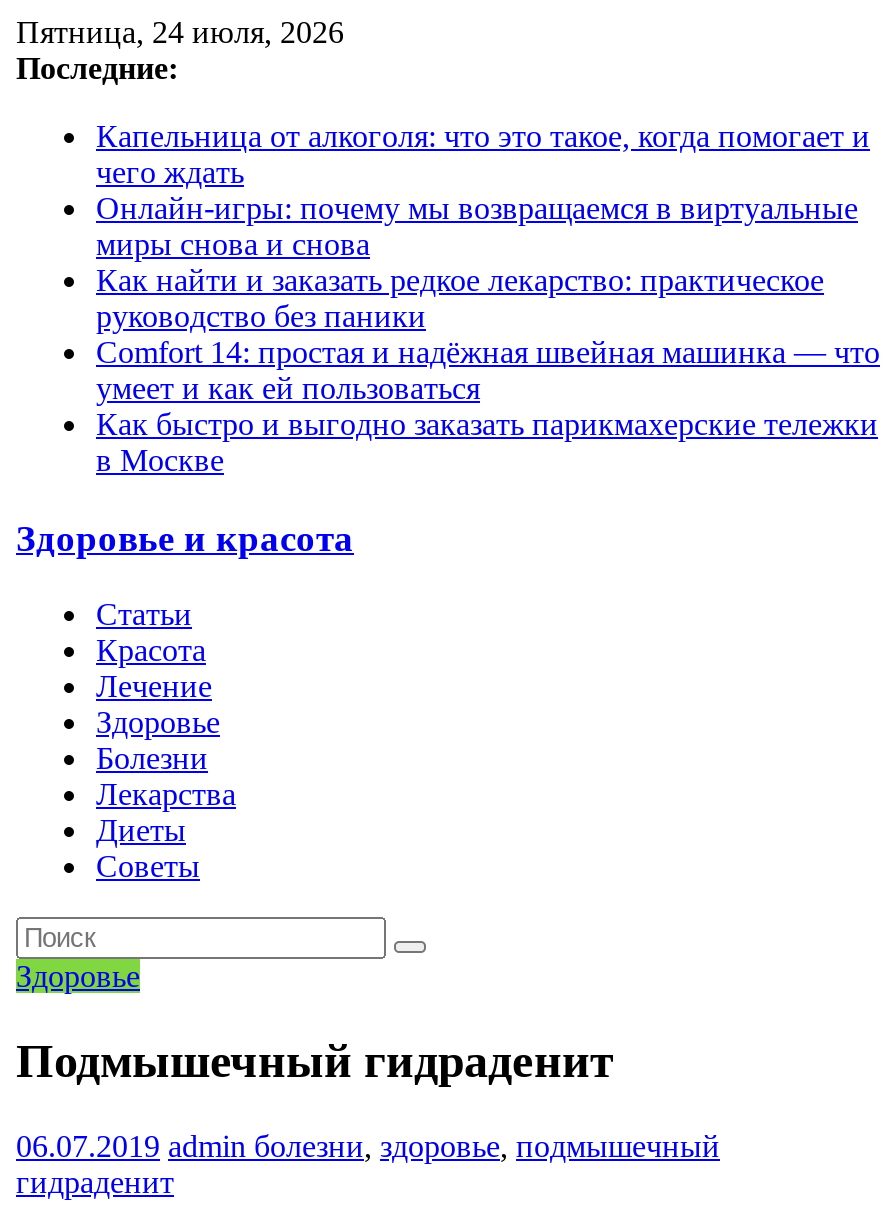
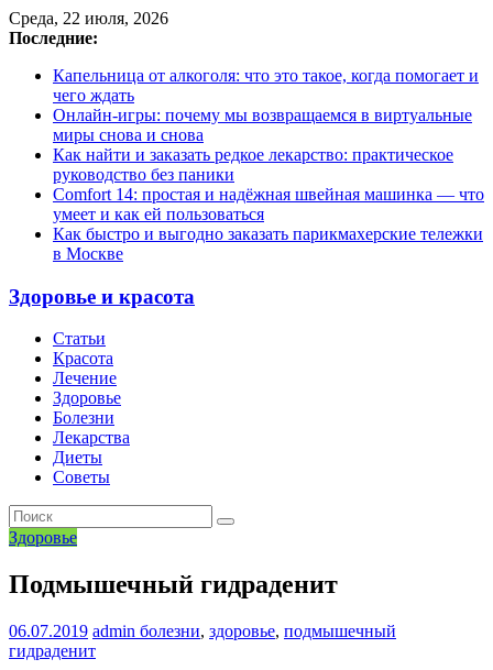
- Пятница, 24 июля, 2026
+ Среда, 22 июля, 2026
